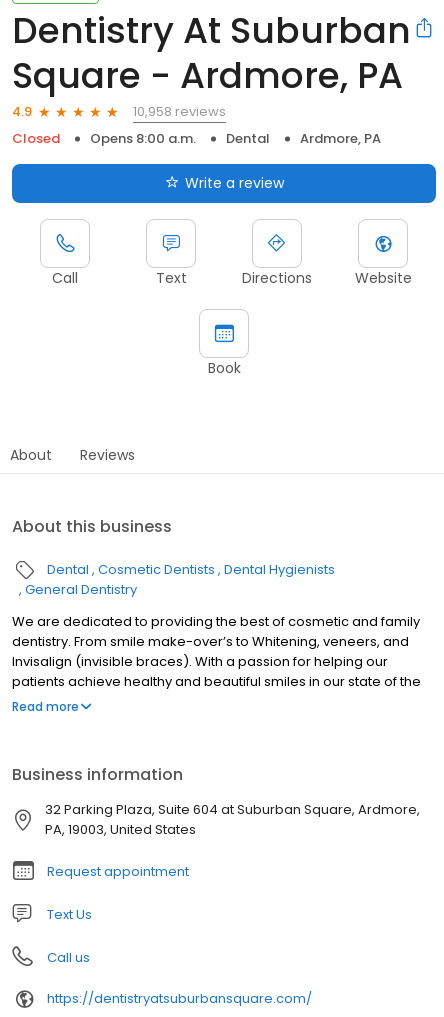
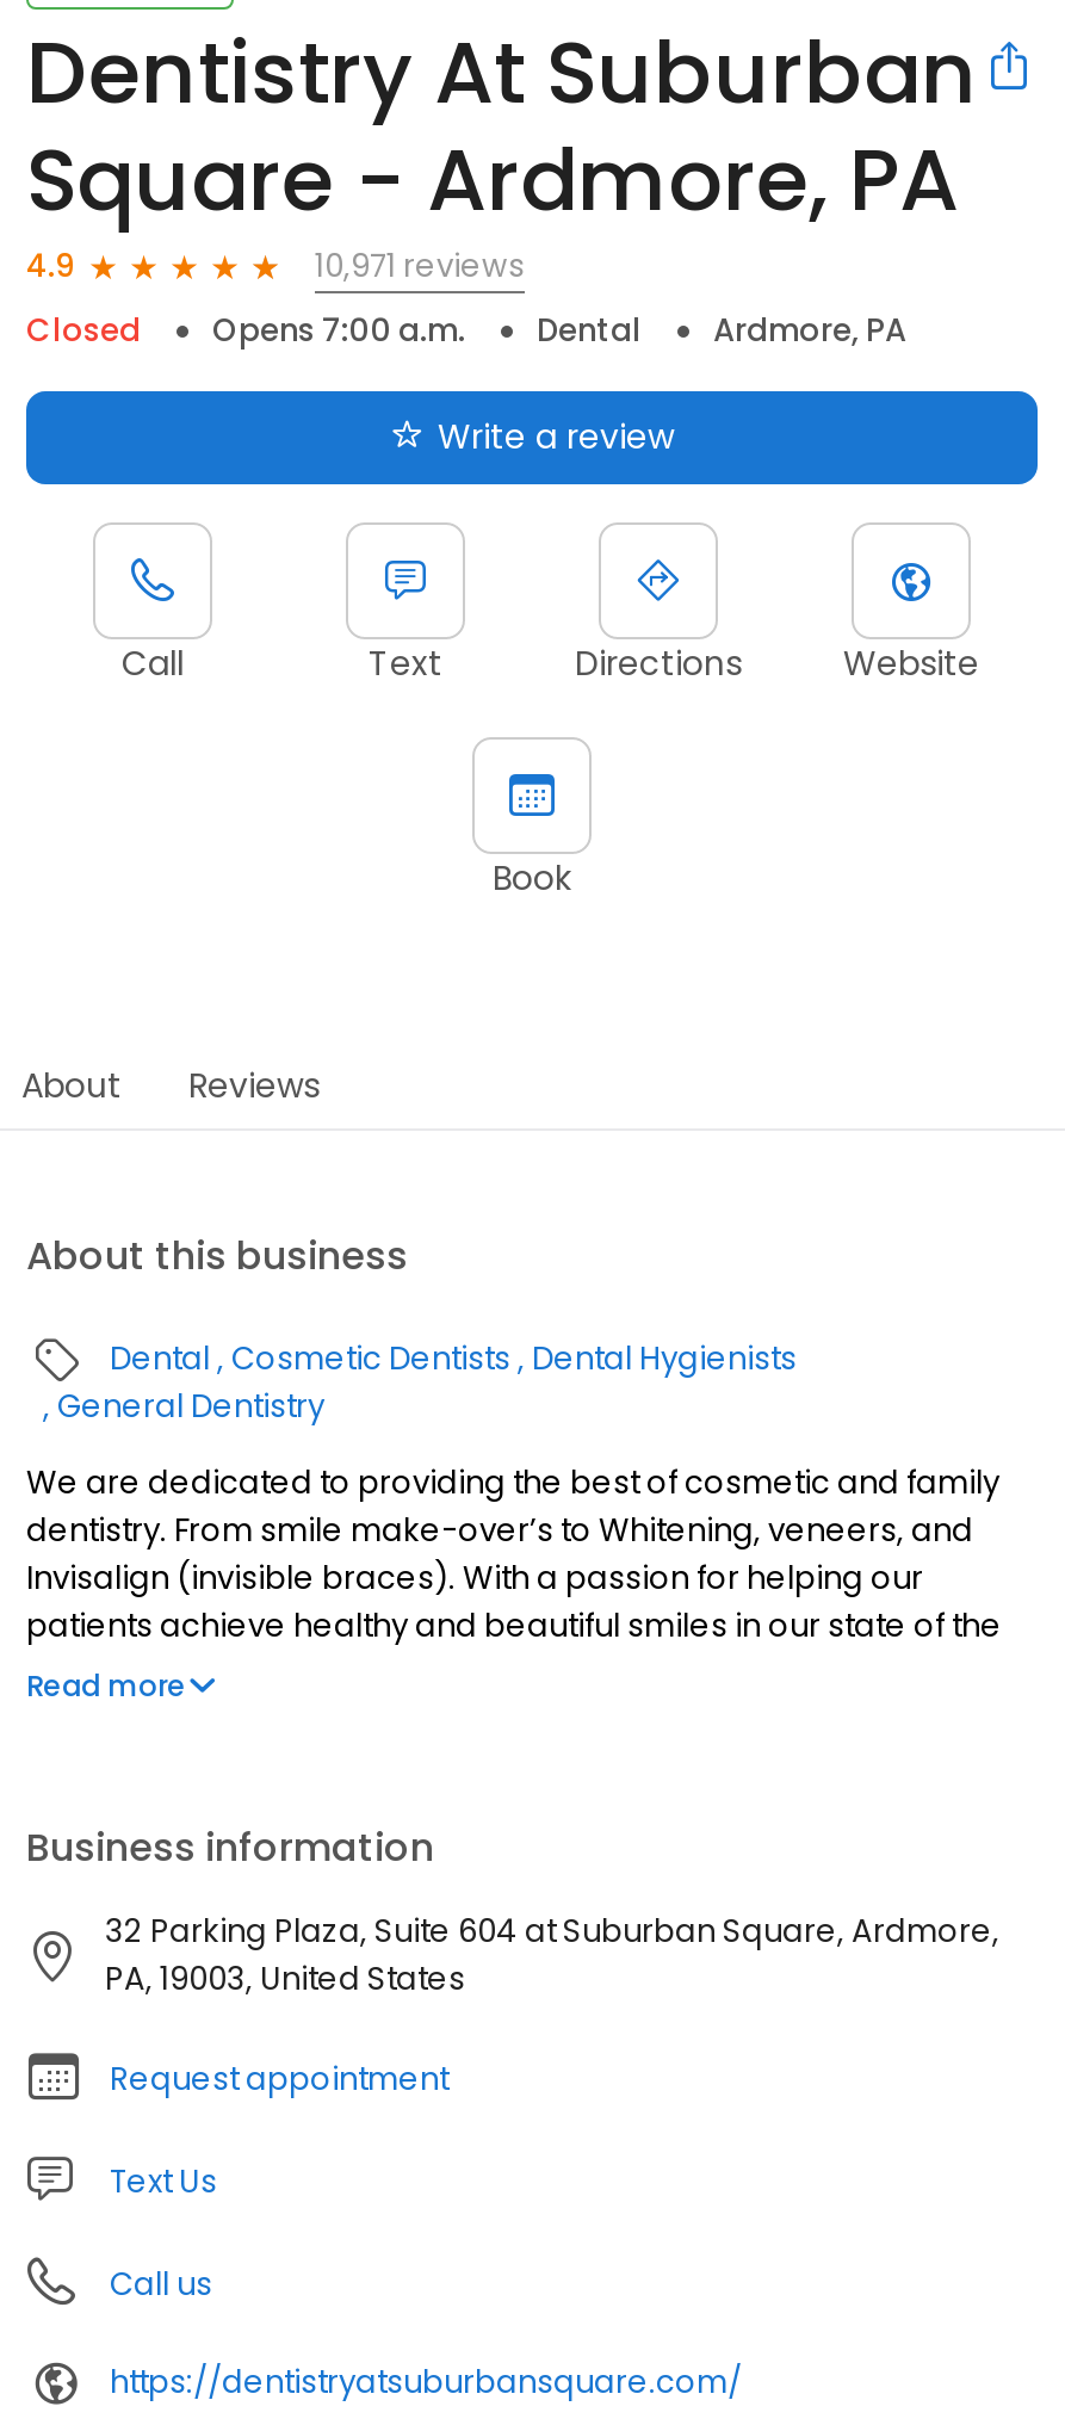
- 10,958 reviews
+ 10,971 reviews

- Closed Opens 8:00 a.m. Dental Ardmore, PA
+ Closed Opens 7:00 a.m. Dental Ardmore, PA
